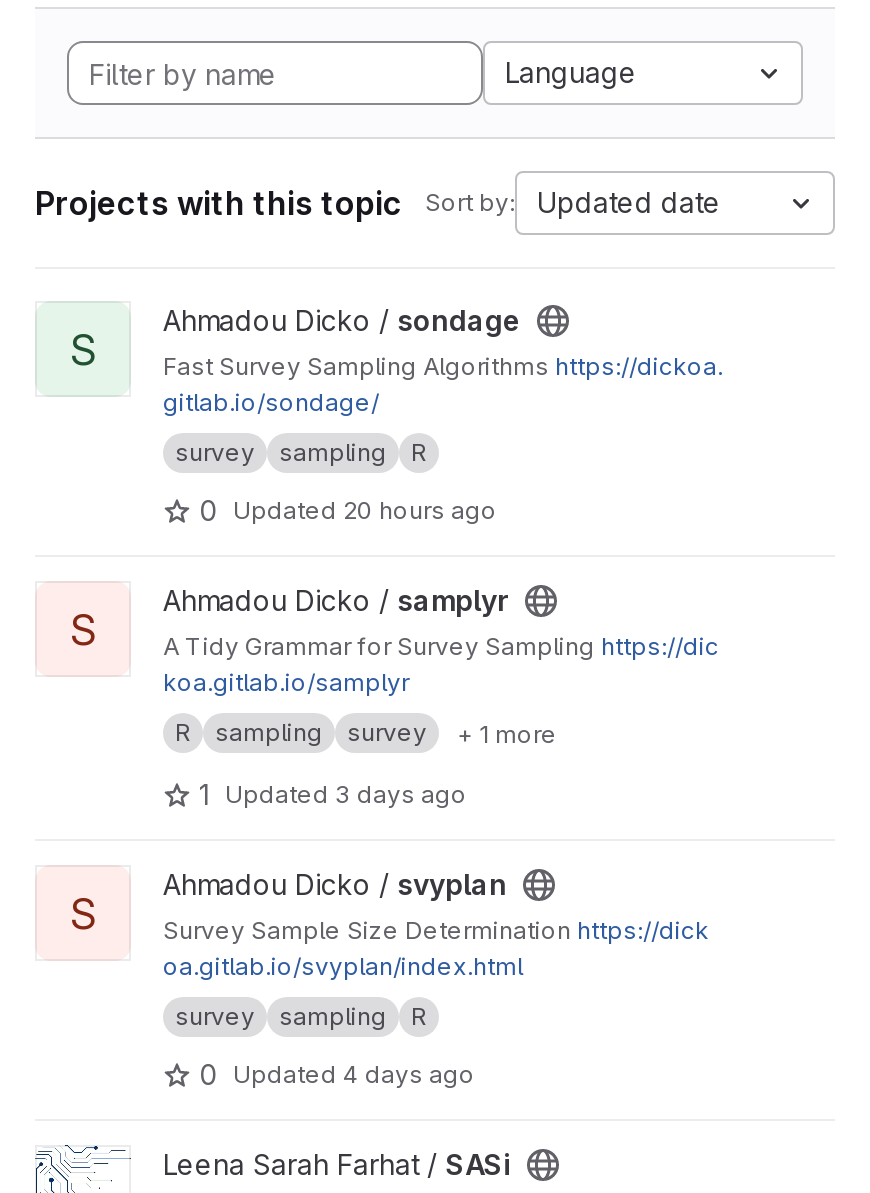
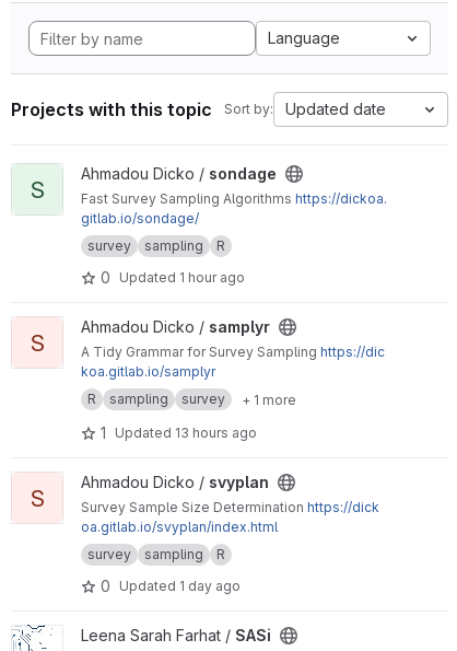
- 0 Updated 20 hours ago
+ 0 Updated 1 hour ago

- 1 Updated 3 days ago
+ 1 Updated 13 hours ago

- 0 Updated 4 days ago
+ 0 Updated 1 day ago
